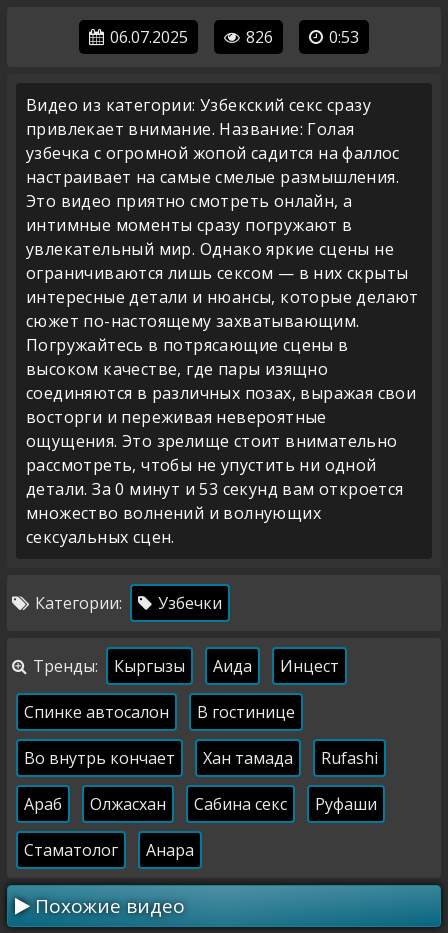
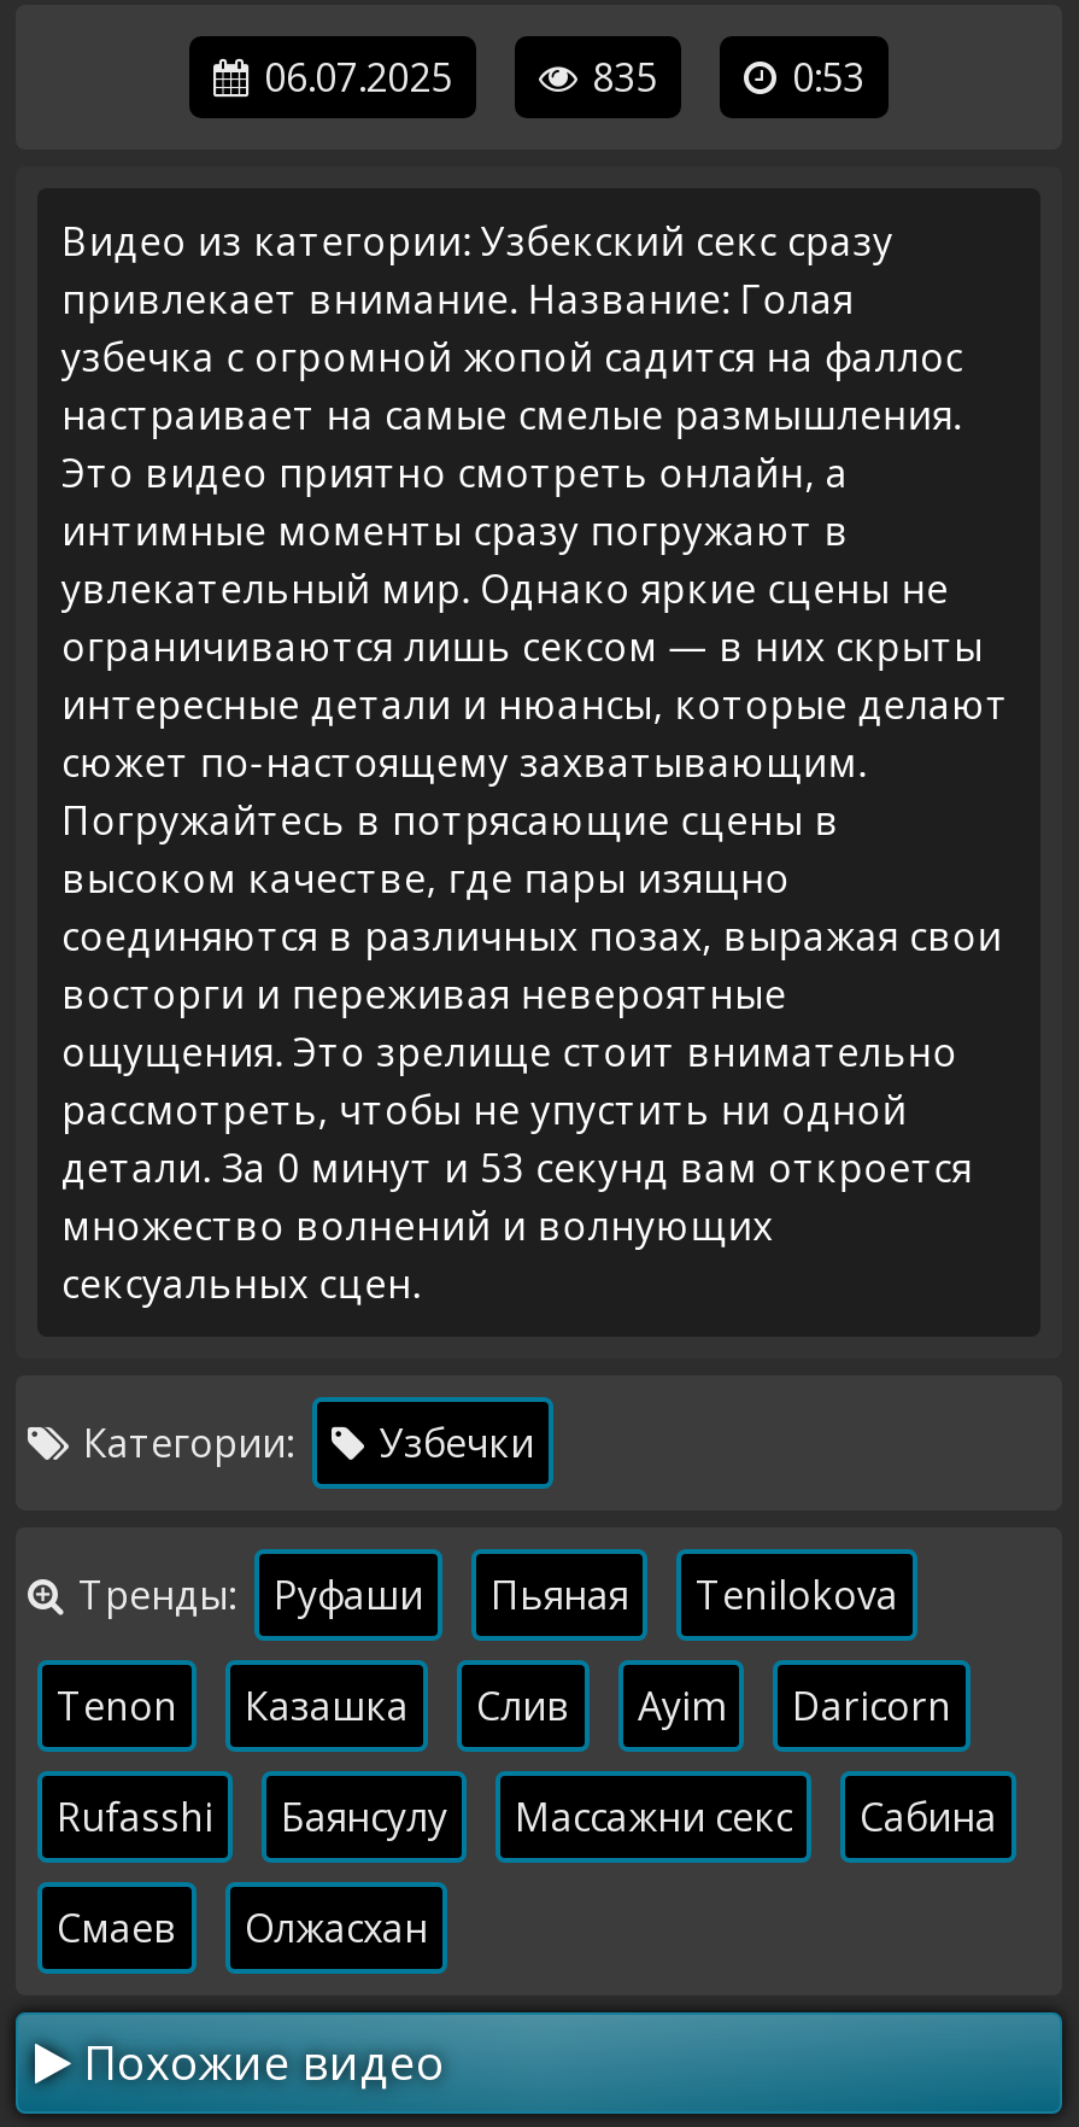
- 826
+ 835

- Тренды: Кыргызы
- Аида
- Инцест
+ Тренды: Руфаши
+ Пьяная
+ Tenilokova

- Спинке автосалон
- В гостинице
+ Tenon
+ Казашка
+ Слив
+ Ayim
+ Daricorn

- Во внутрь кончает
- Хан тамада
- Rufashi
+ Rufasshi
+ Баянсулу
+ Массажни секс
+ Сабина

- Араб
+ Смаев

- Сабина секс
- Руфаши
- Стаматолог
- Анара
